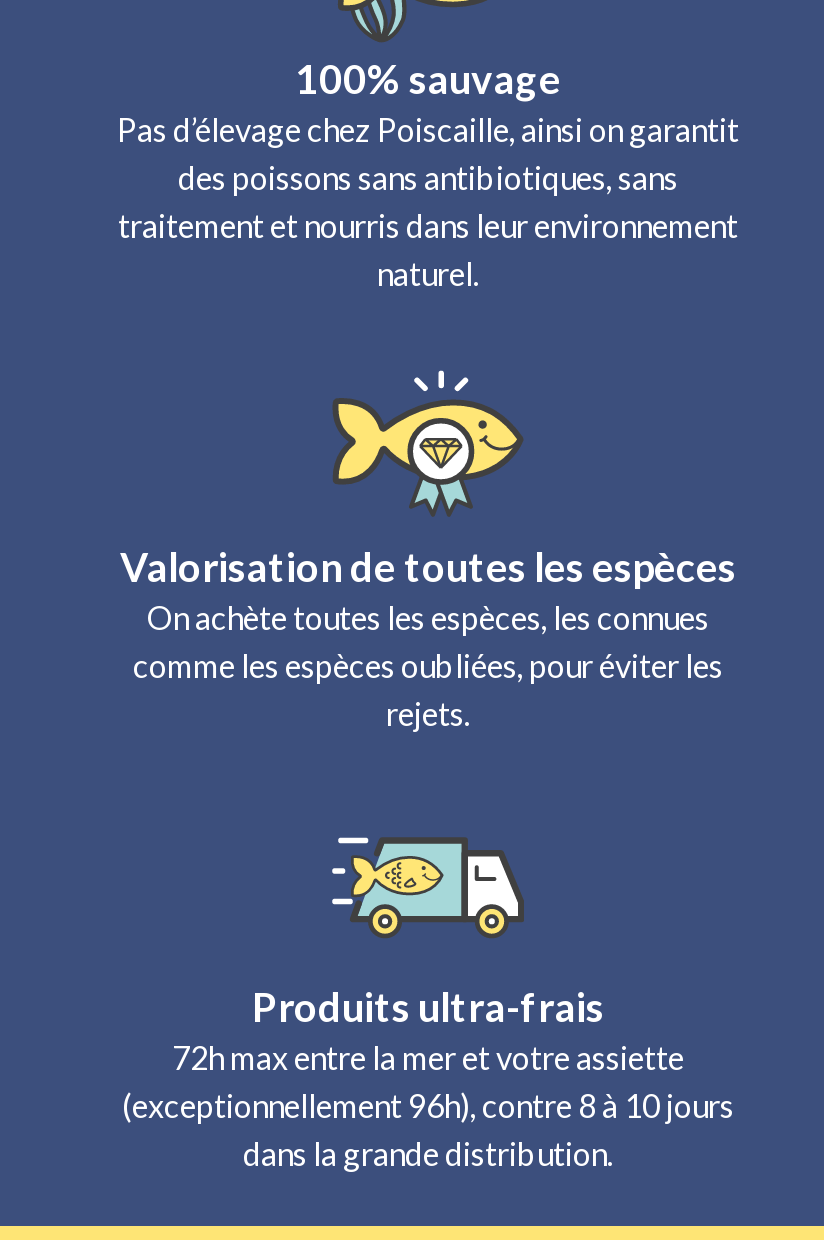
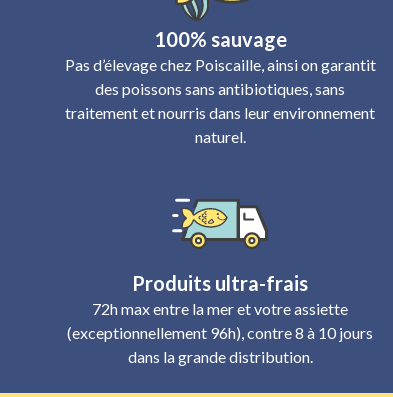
- [image]
- Valorisation de toutes les espèces
- On achète toutes les espèces, les connues
- comme les espèces oubliées, pour éviter les
- rejets.
